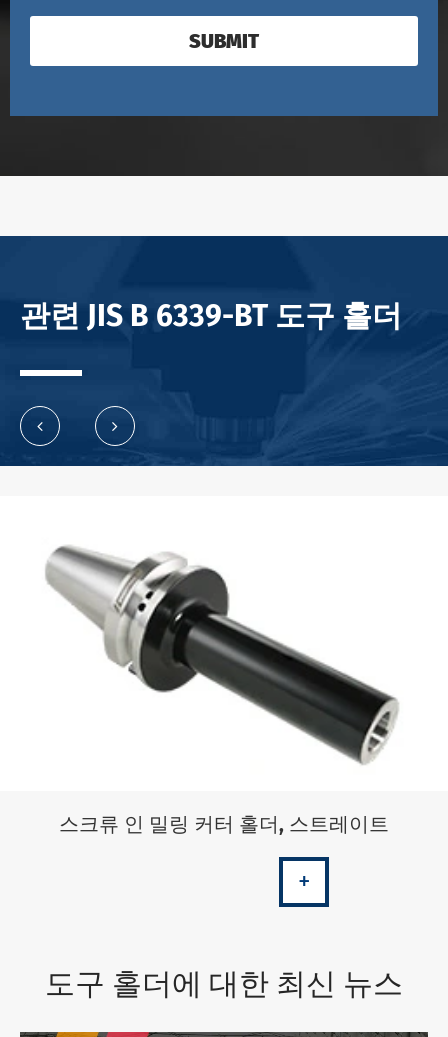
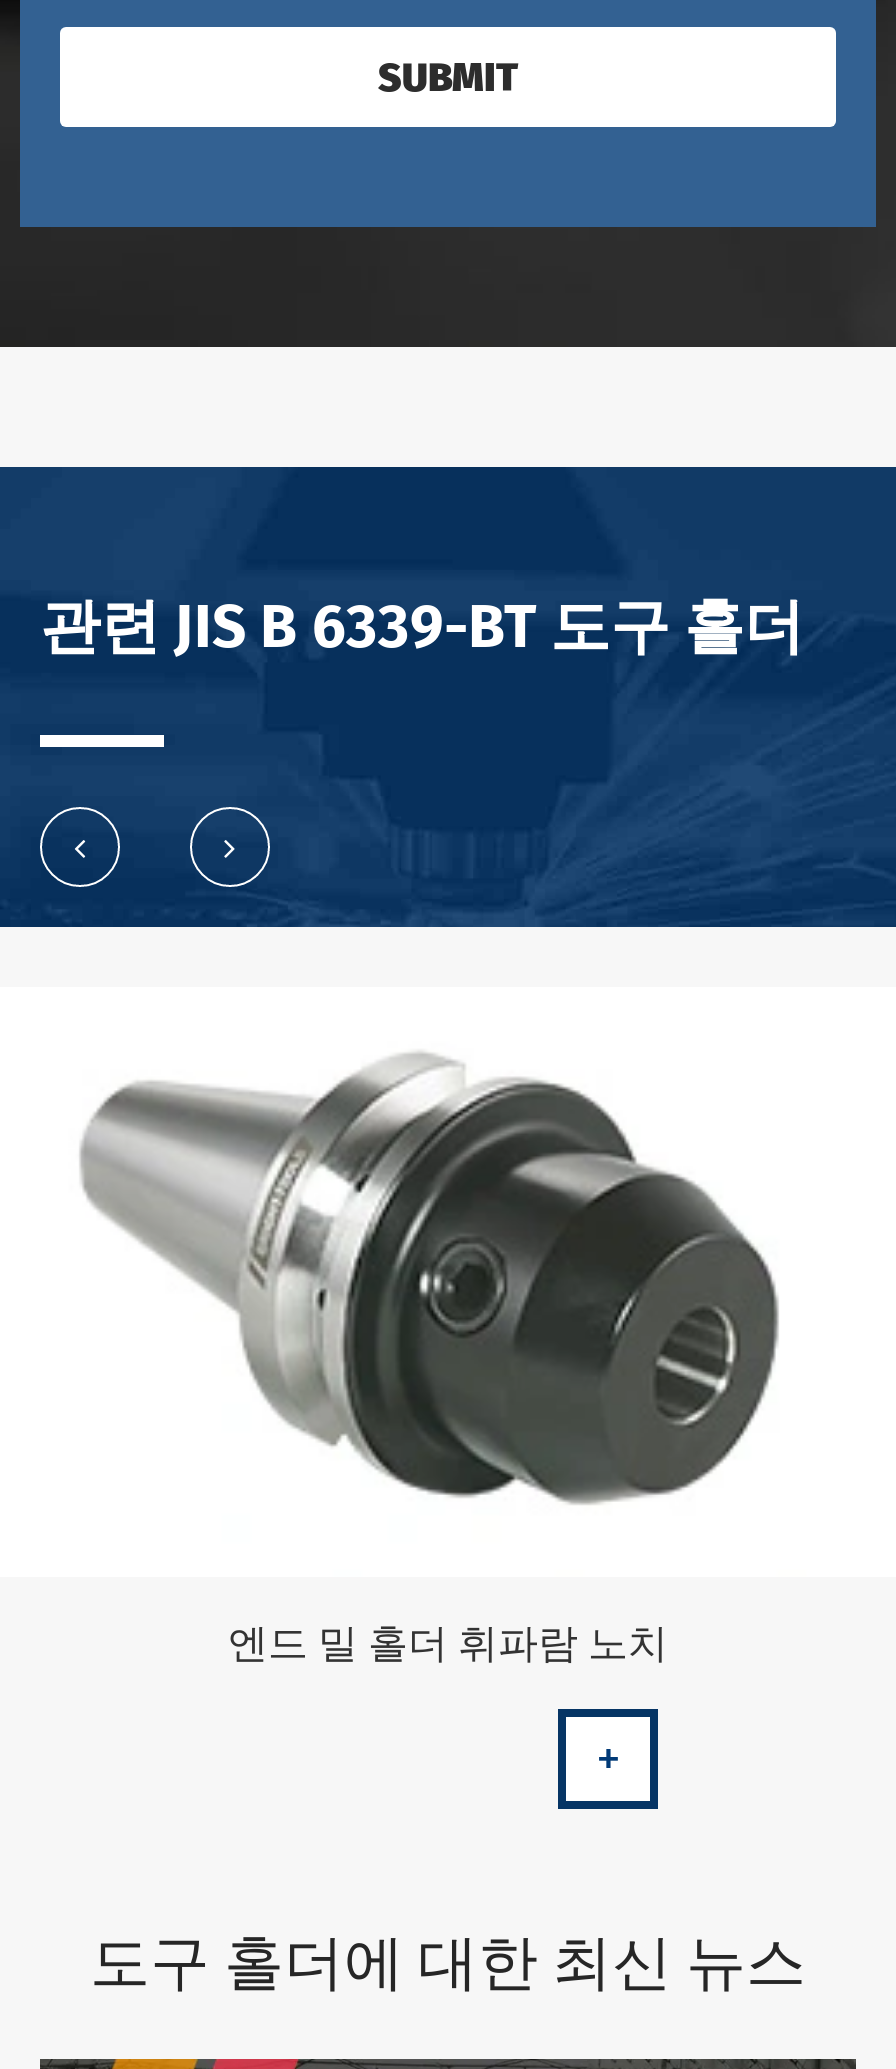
- [image]
+ [image]

- 스크류 인 밀링 커터 홀더, 스트레이트
+ 엔드 밀 홀더 휘파람 노치
